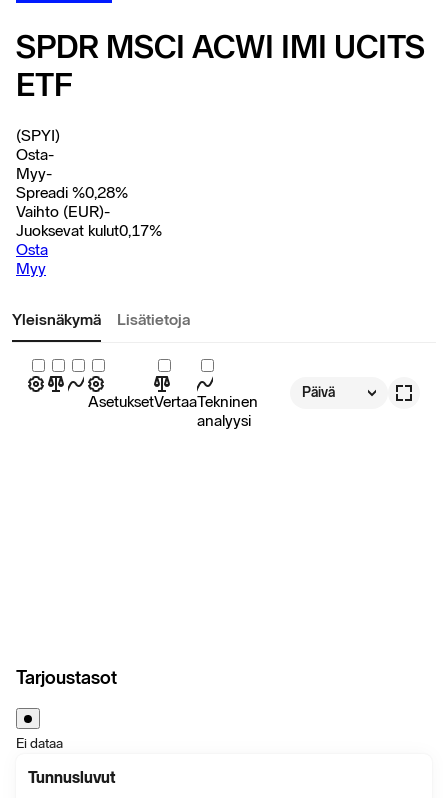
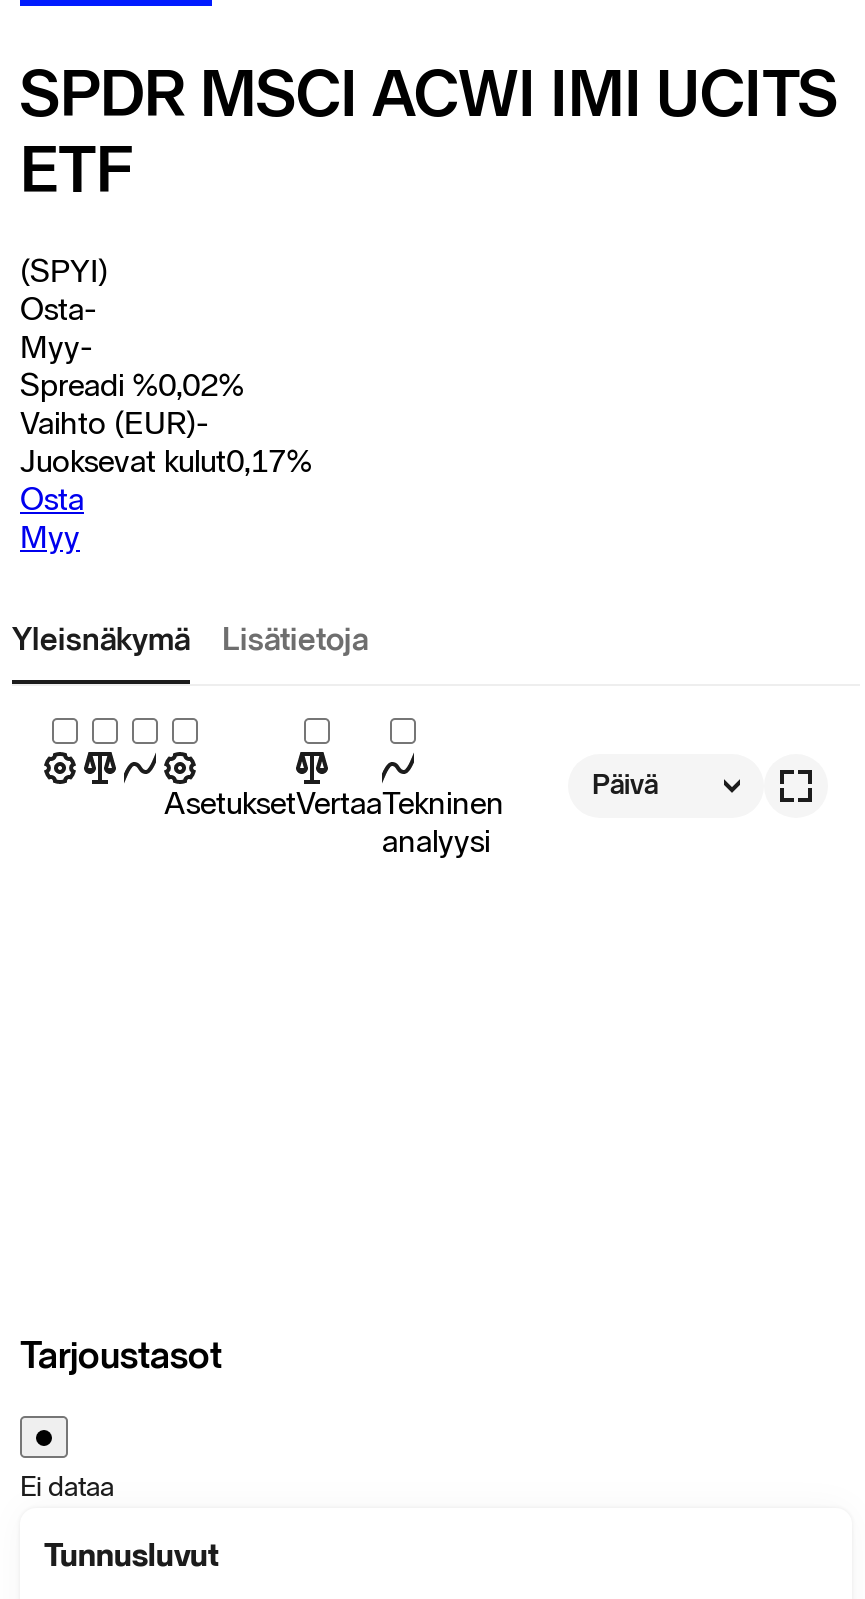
- Spreadi %0,28%
+ Spreadi %0,02%
